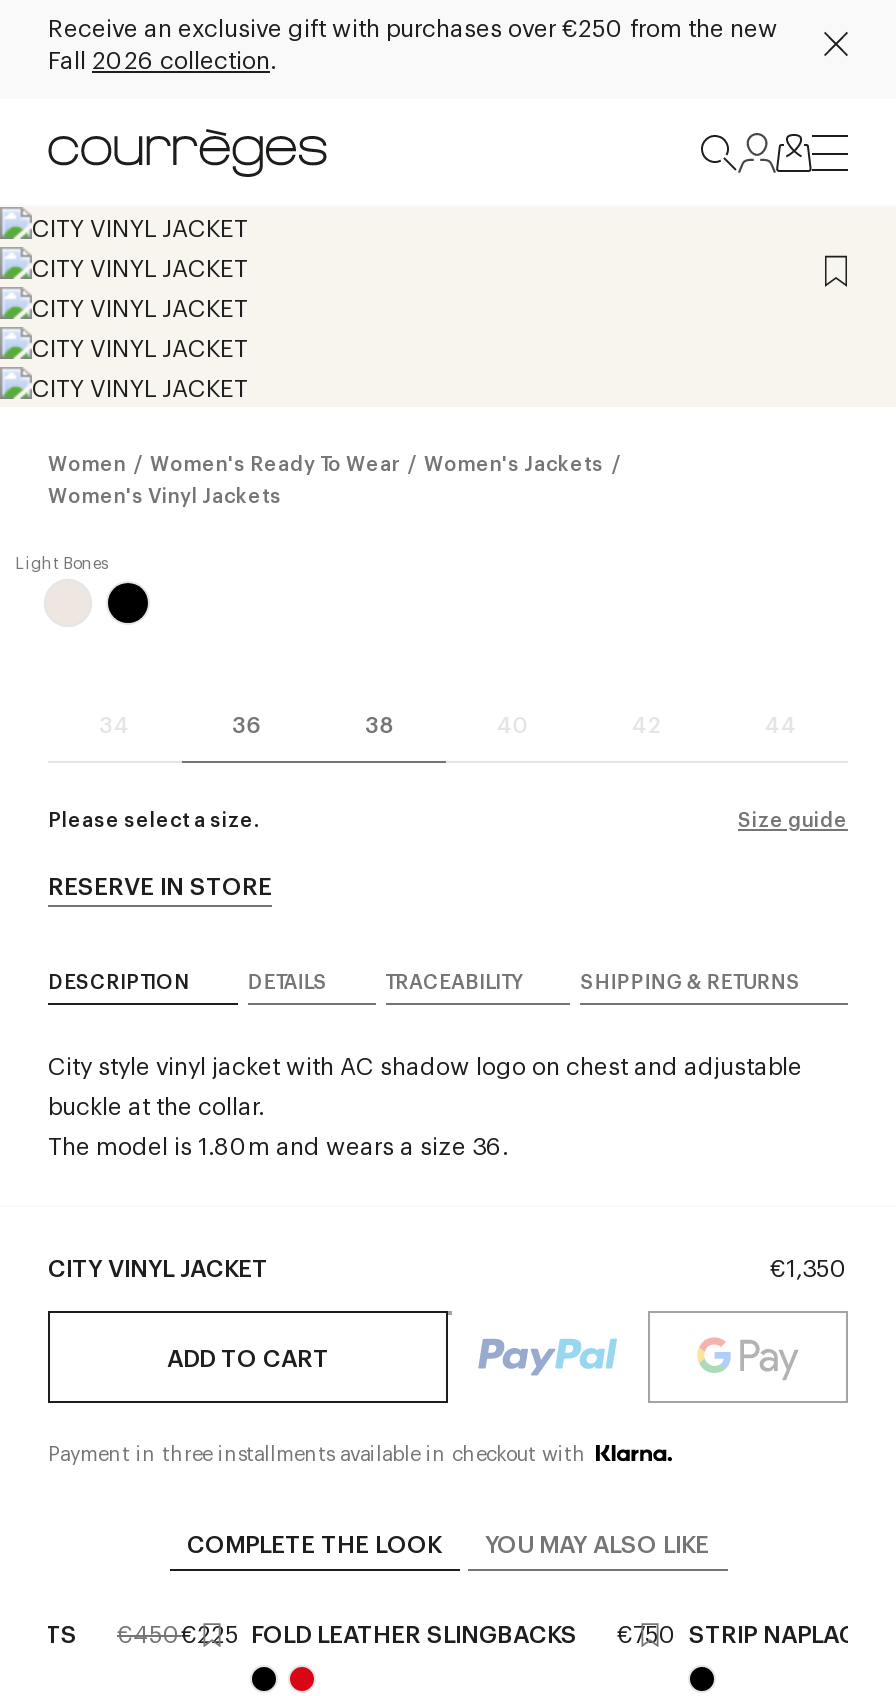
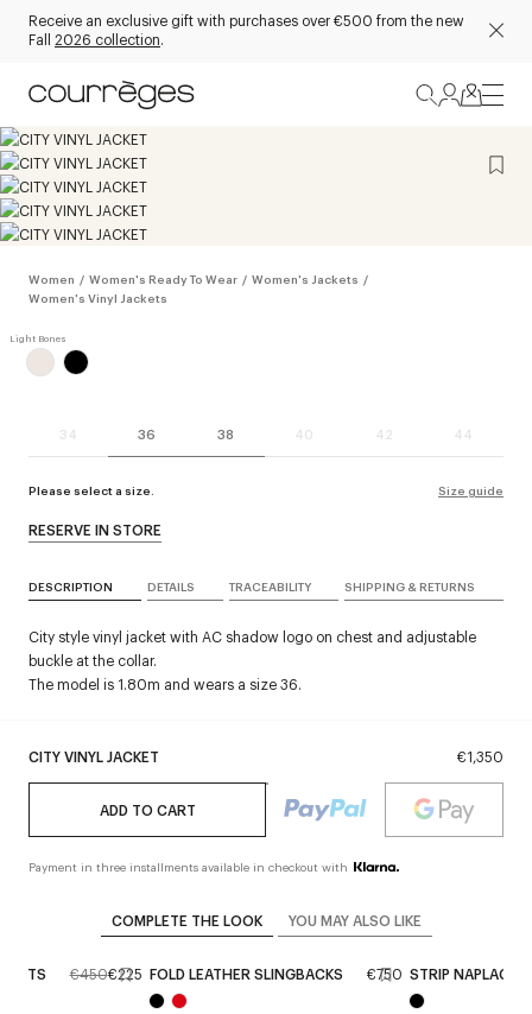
- Receive an exclusive gift with purchases over €250 from the new
+ Receive an exclusive gift with purchases over €500 from the new
